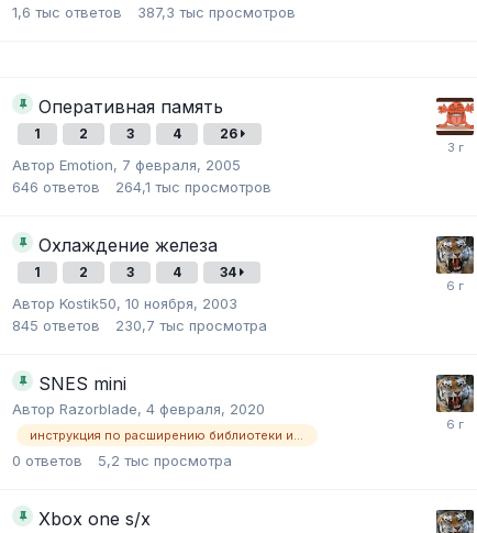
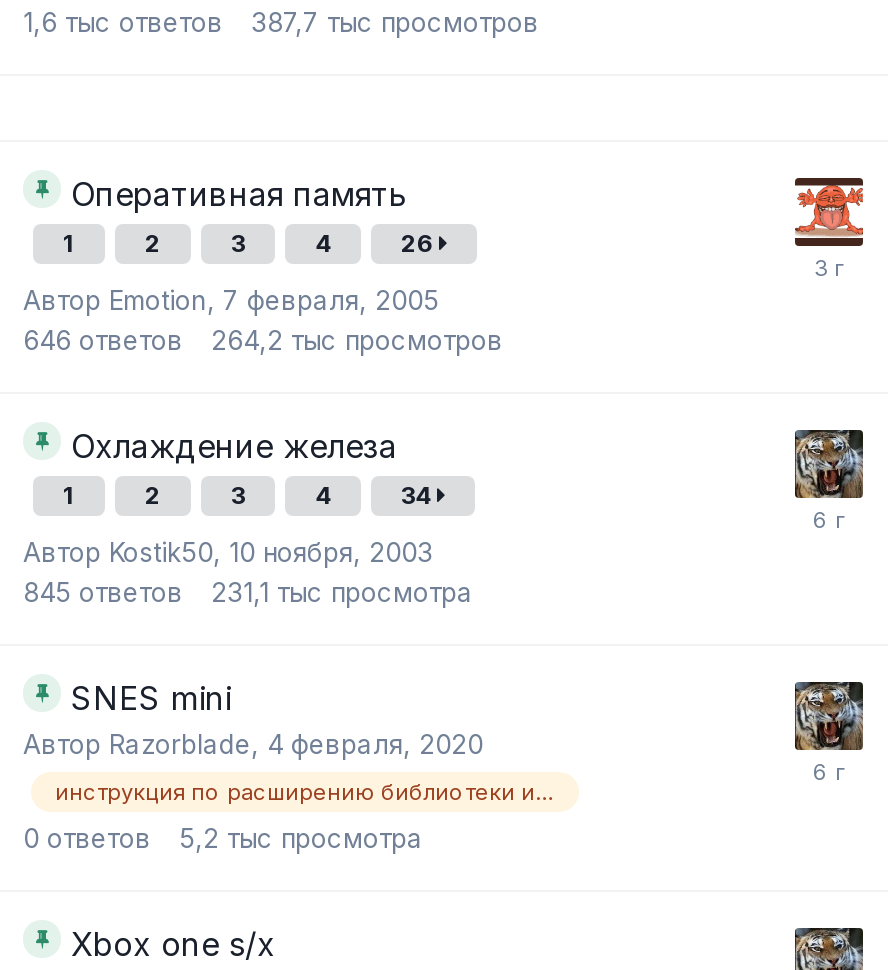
- 387,3 тыс просмотров
+ 387,7 тыс просмотров

- 264,1 тыс просмотров
+ 264,2 тыс просмотров

- 230,7 тыс просмотра
+ 231,1 тыс просмотра
